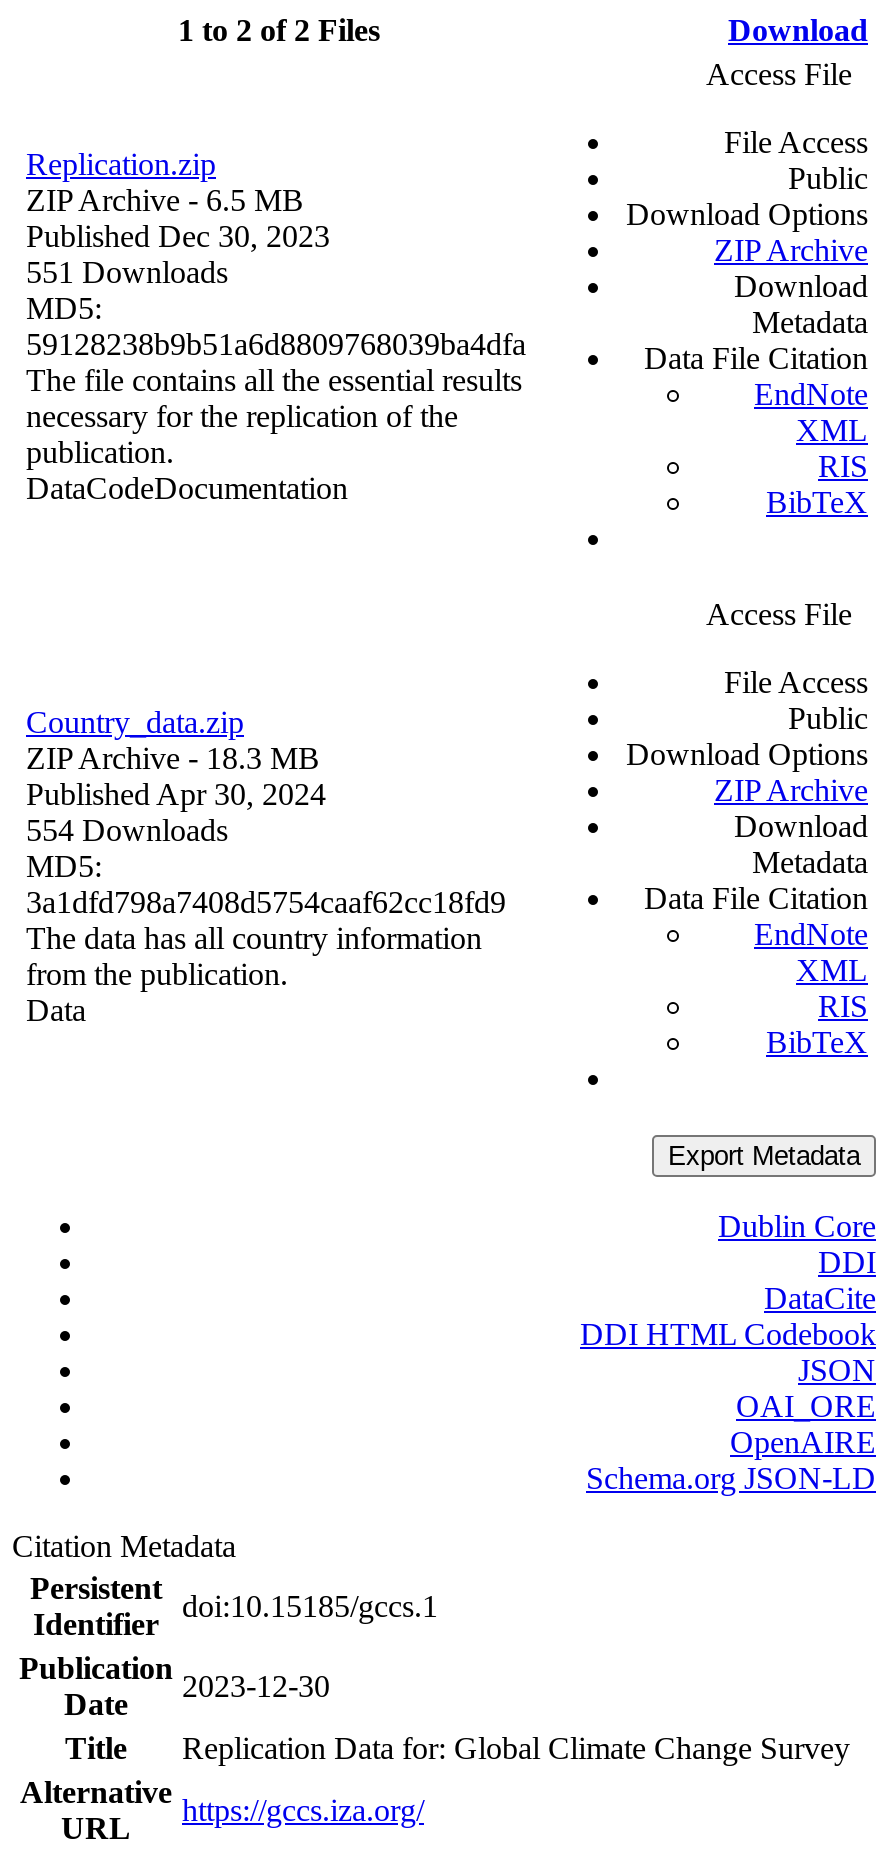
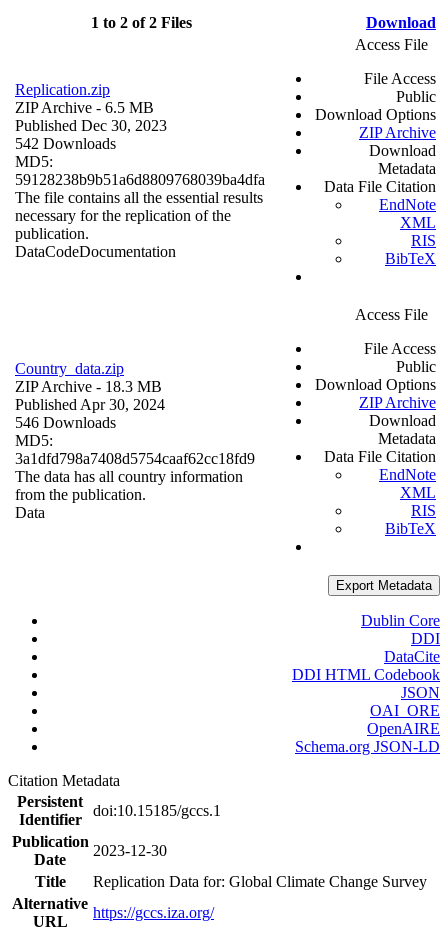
- 551 Downloads
+ 542 Downloads

- 554 Downloads
+ 546 Downloads
